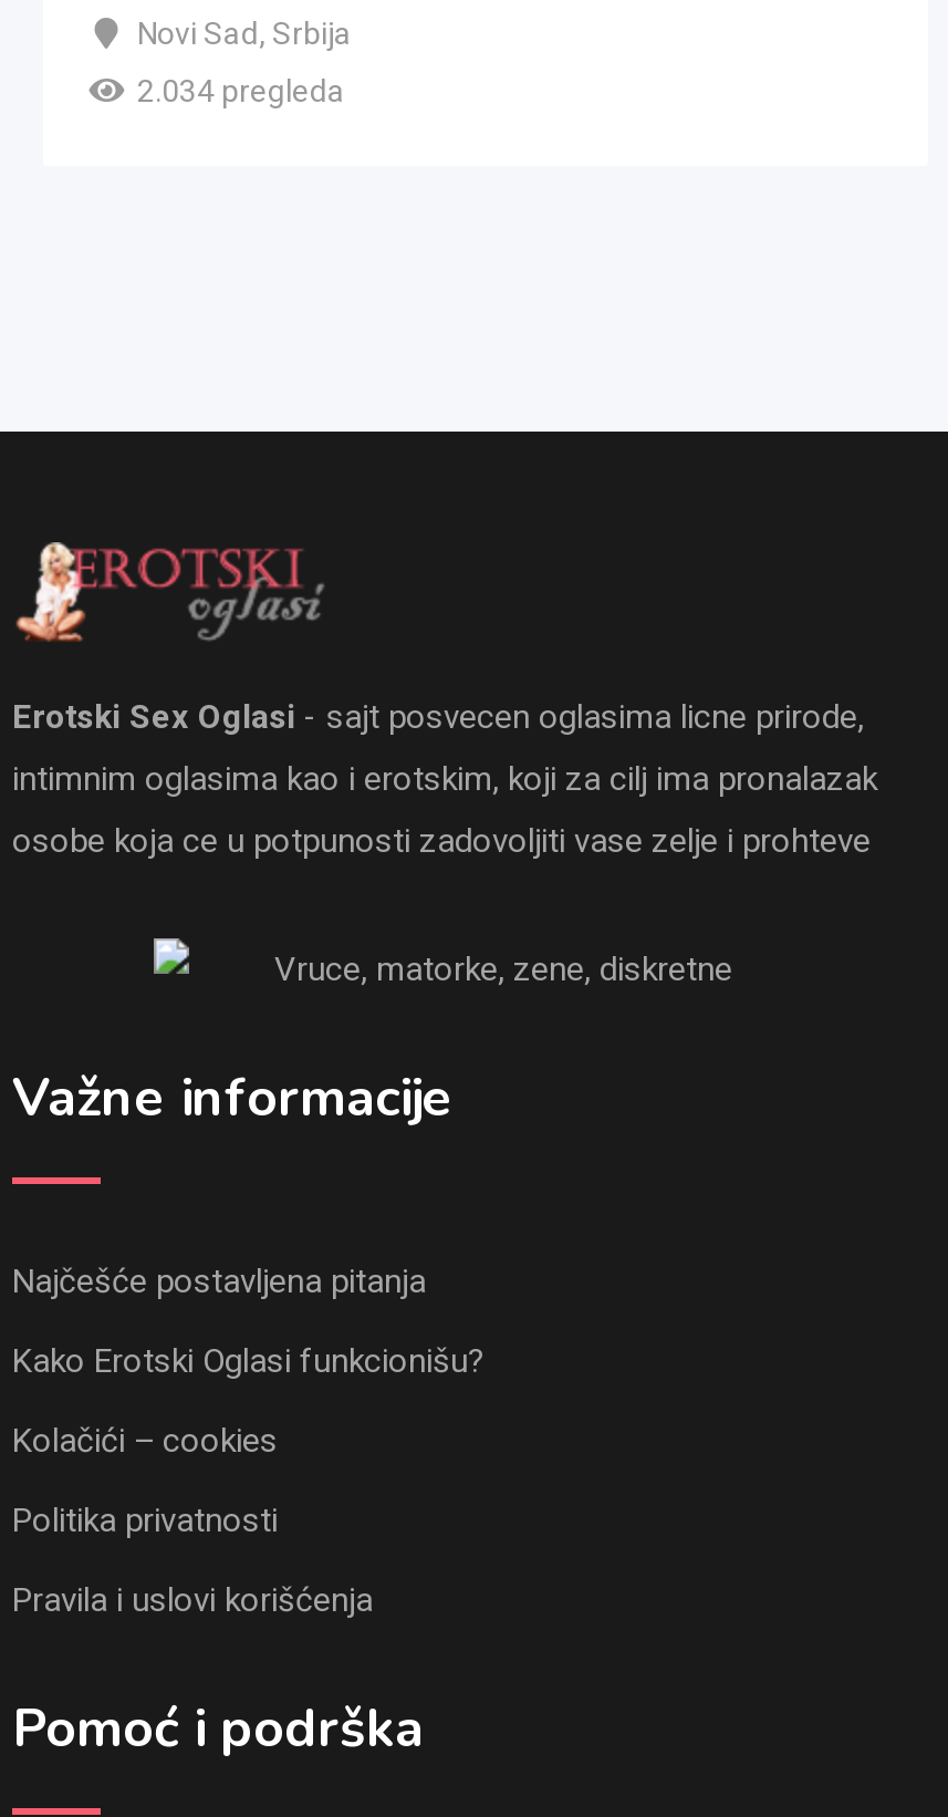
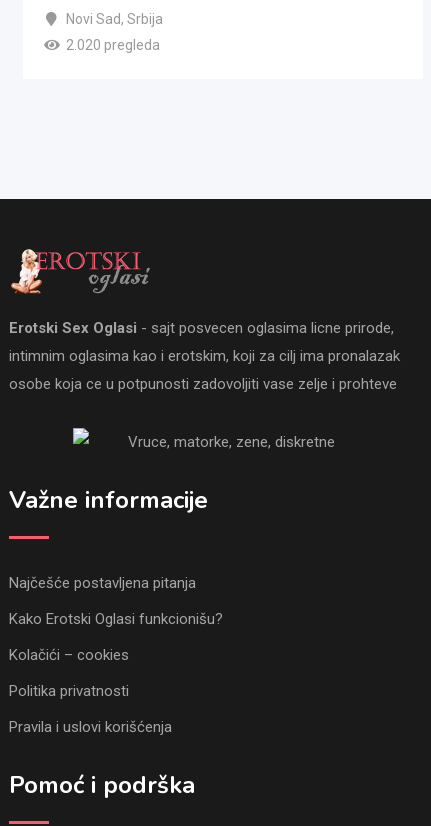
- 2.034 pregleda
+ 2.020 pregleda
